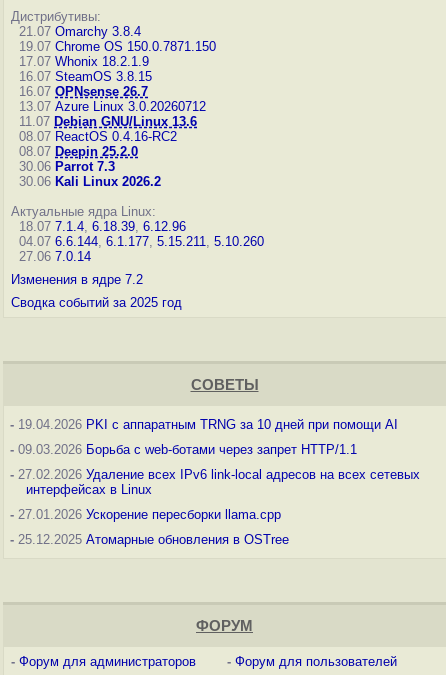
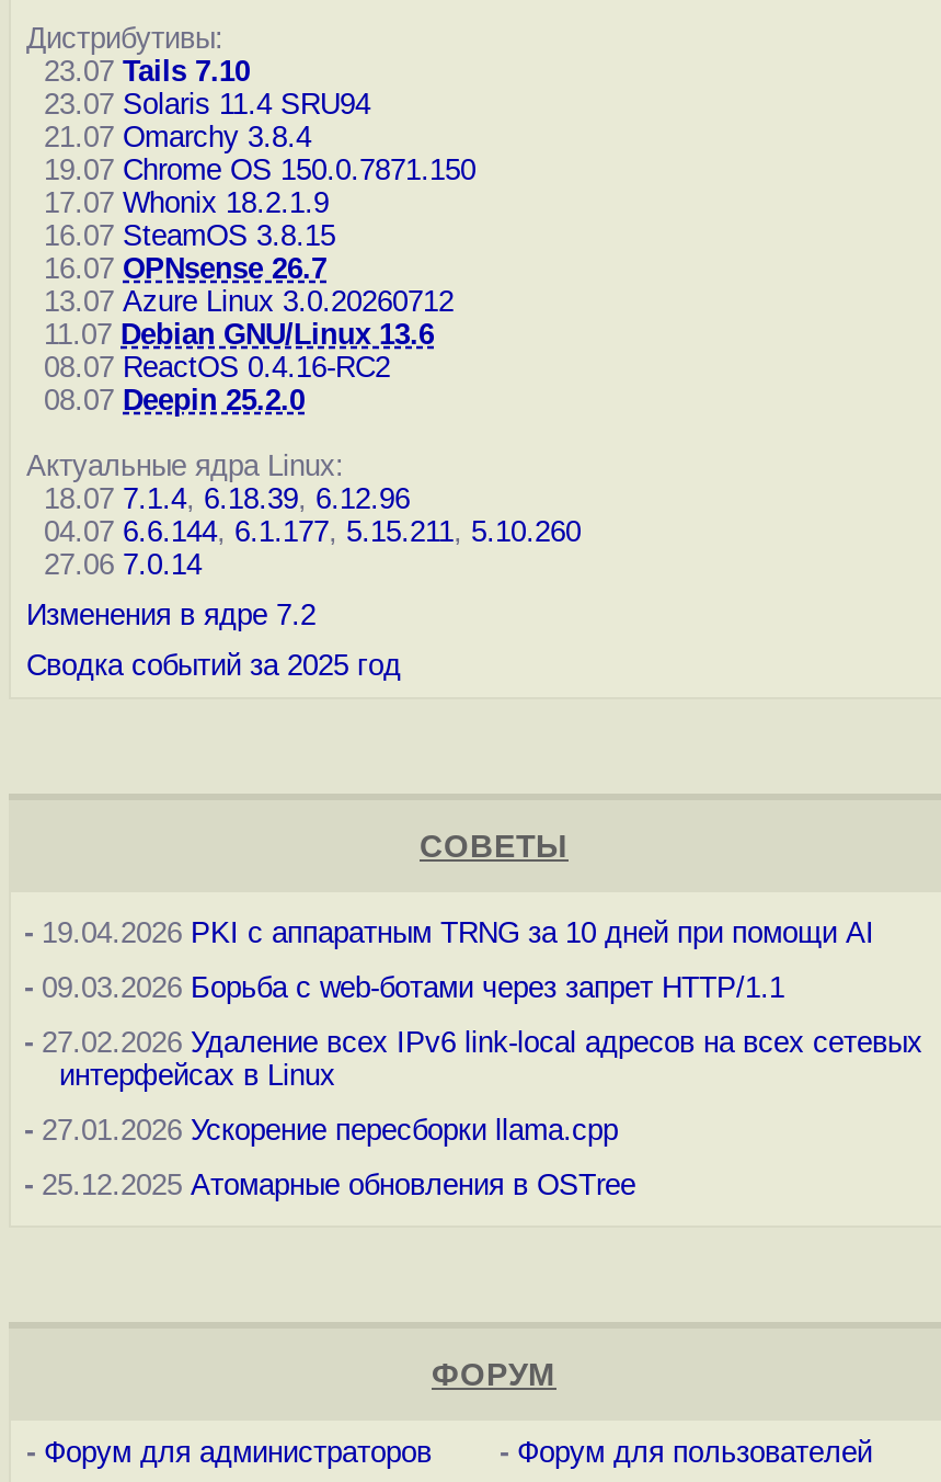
+ 23.07 Tails 7.10
+ 23.07 Solaris 11.4 SRU94

moved down: 21.07 Omarchy 3.8.4 | 19.07 Chrome OS 150.0.7871.150 | 17.07 Whonix 18.2.1.9 | ... | 08.07 ReactOS 0.4.16-RC2 | 08.07 Deepin 25.2.0

- 30.06 Parrot 7.3
- 30.06 Kali Linux 2026.2
